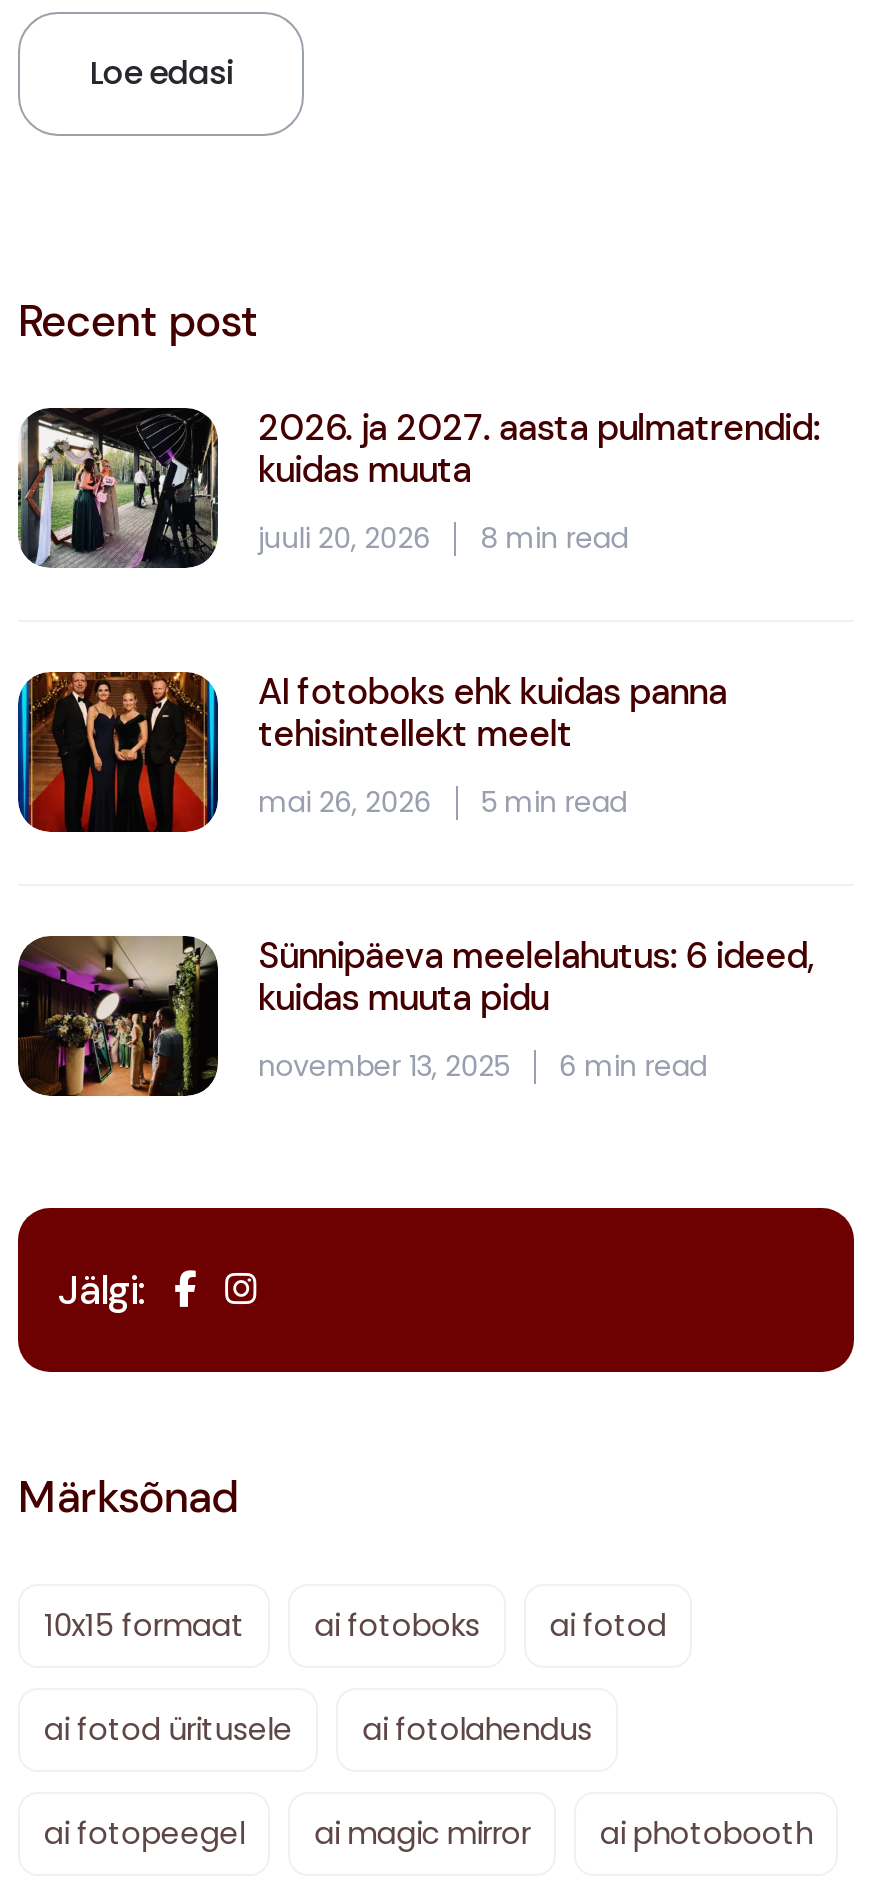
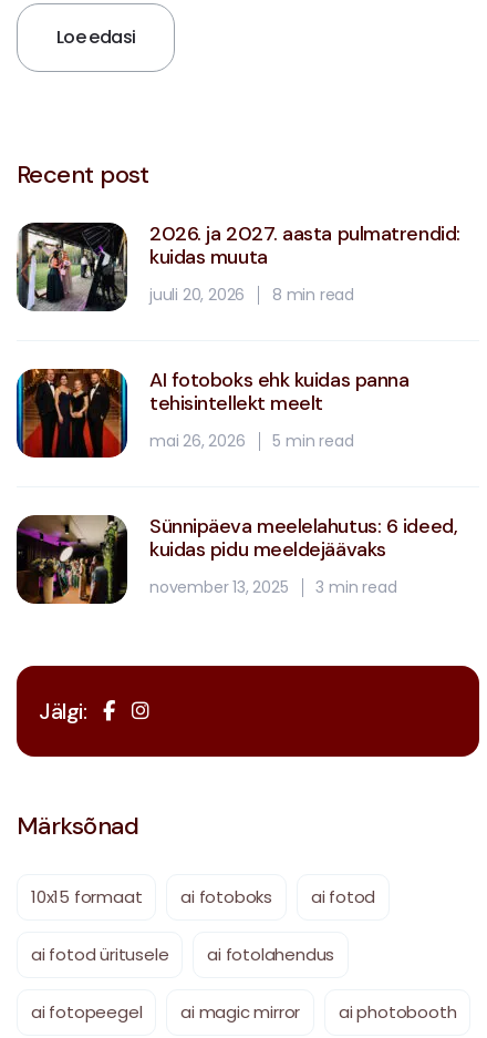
- kuidas muuta pidu
+ kuidas pidu meeldejäävaks

- november 13, 2025 6 min read
+ november 13, 2025 3 min read
